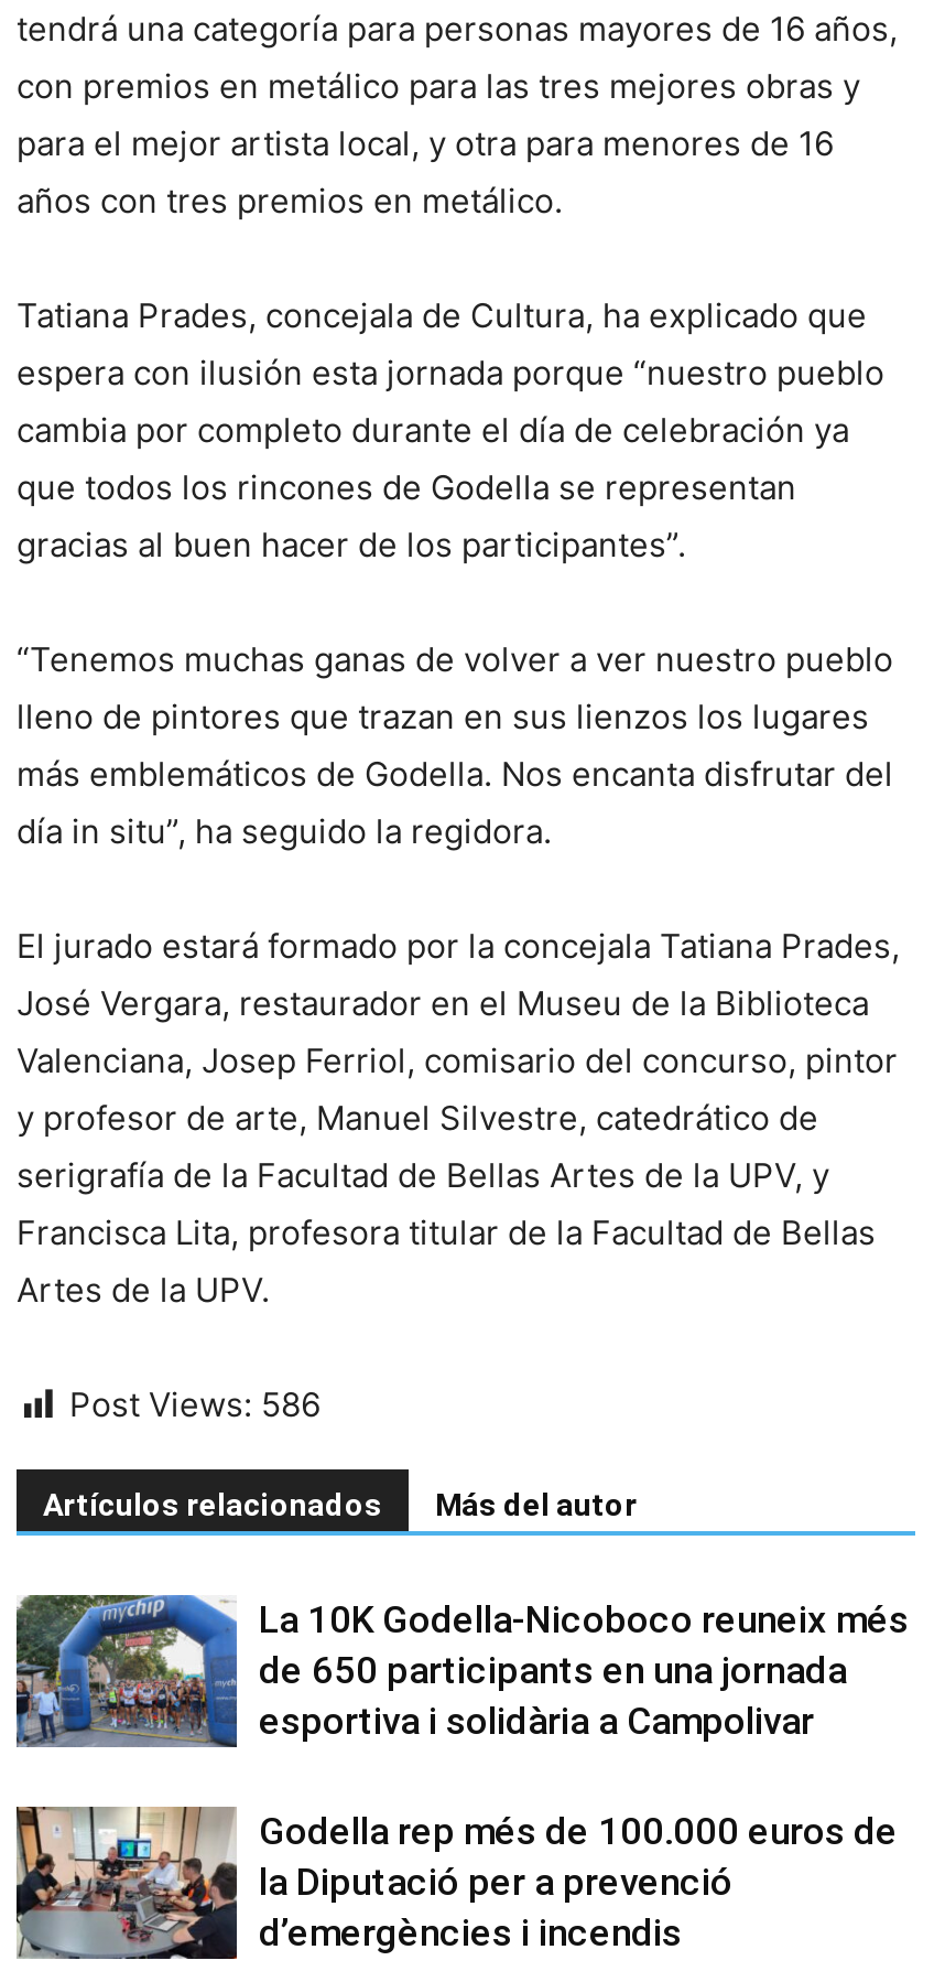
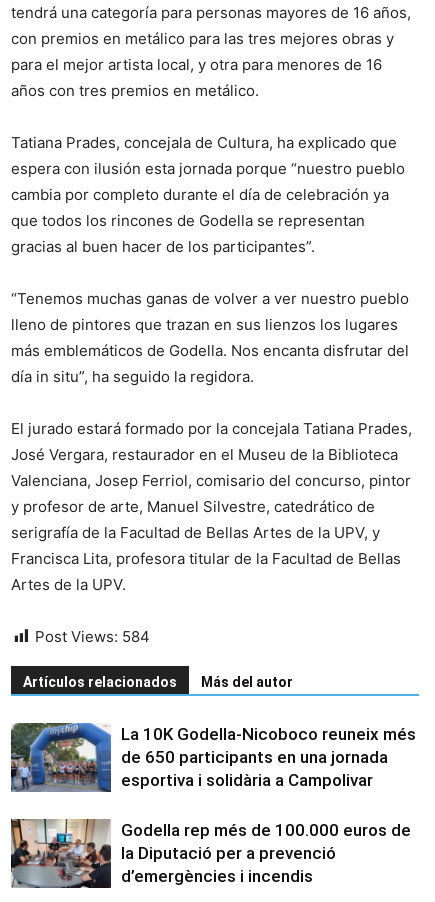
- Post Views: 586
+ Post Views: 584
